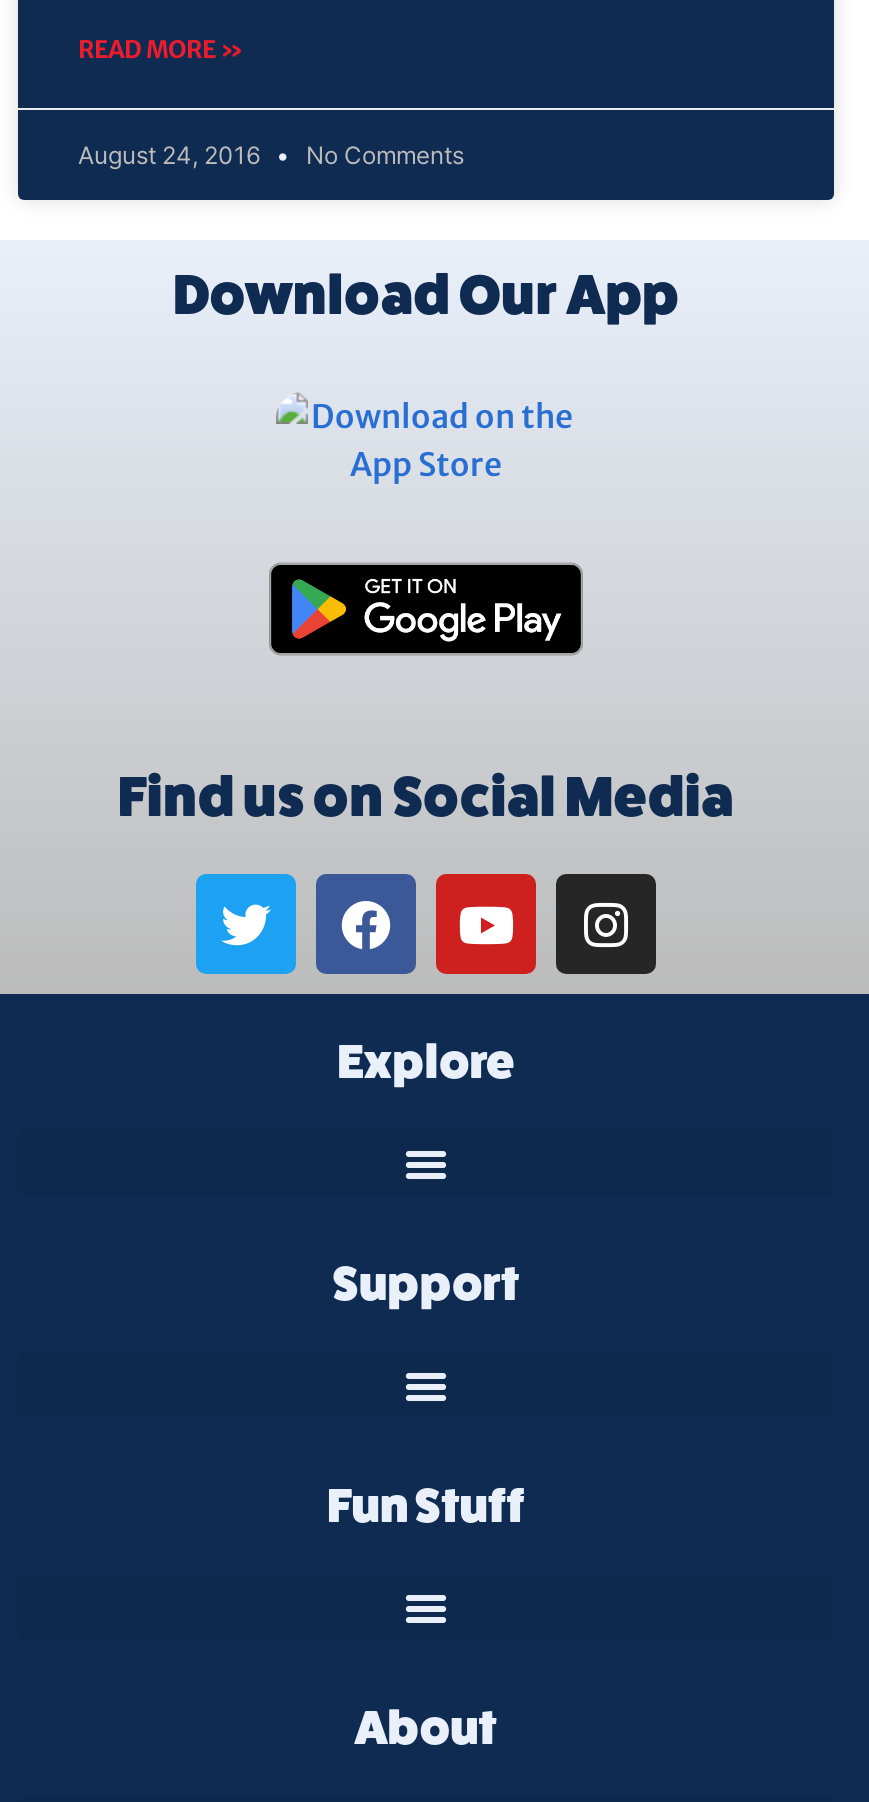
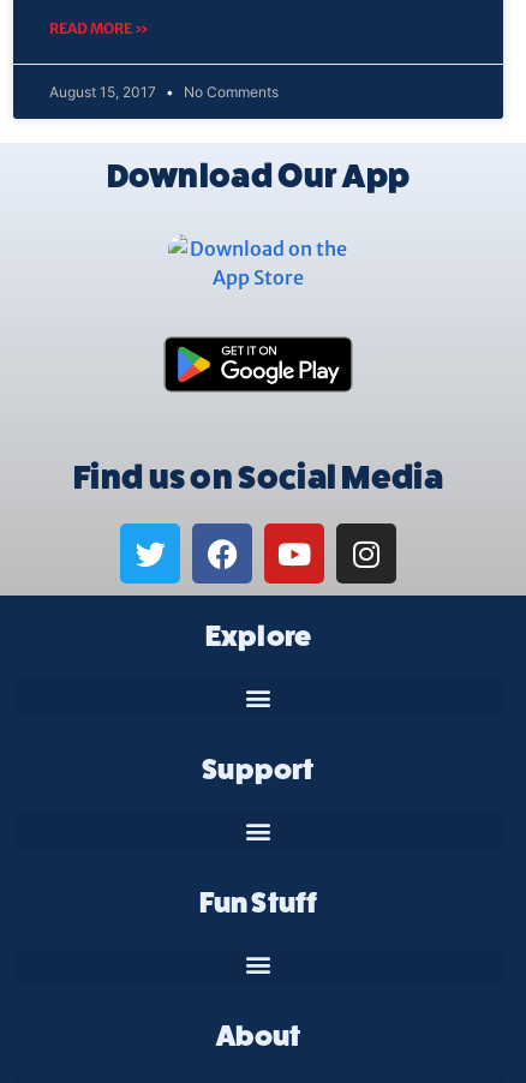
- August 24, 2016 No Comments
+ August 15, 2017 No Comments
